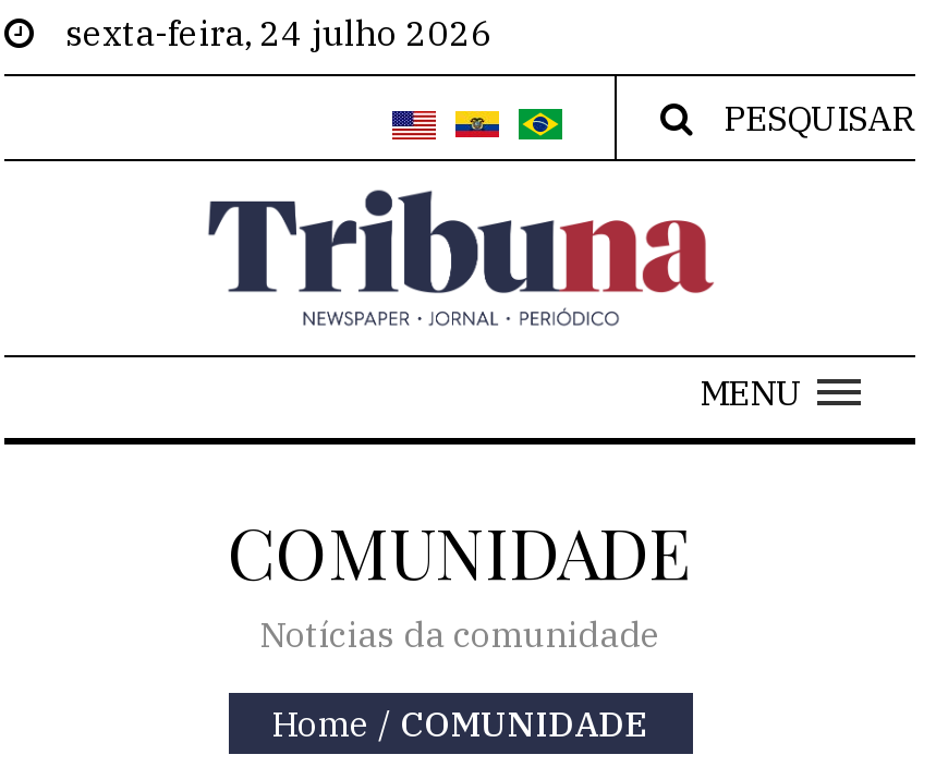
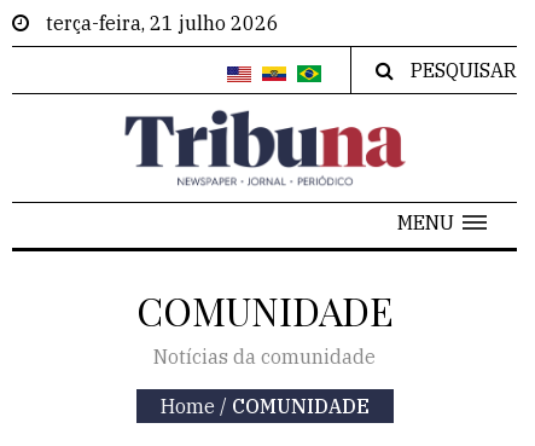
- sexta-feira, 24 julho 2026
+ terça-feira, 21 julho 2026
